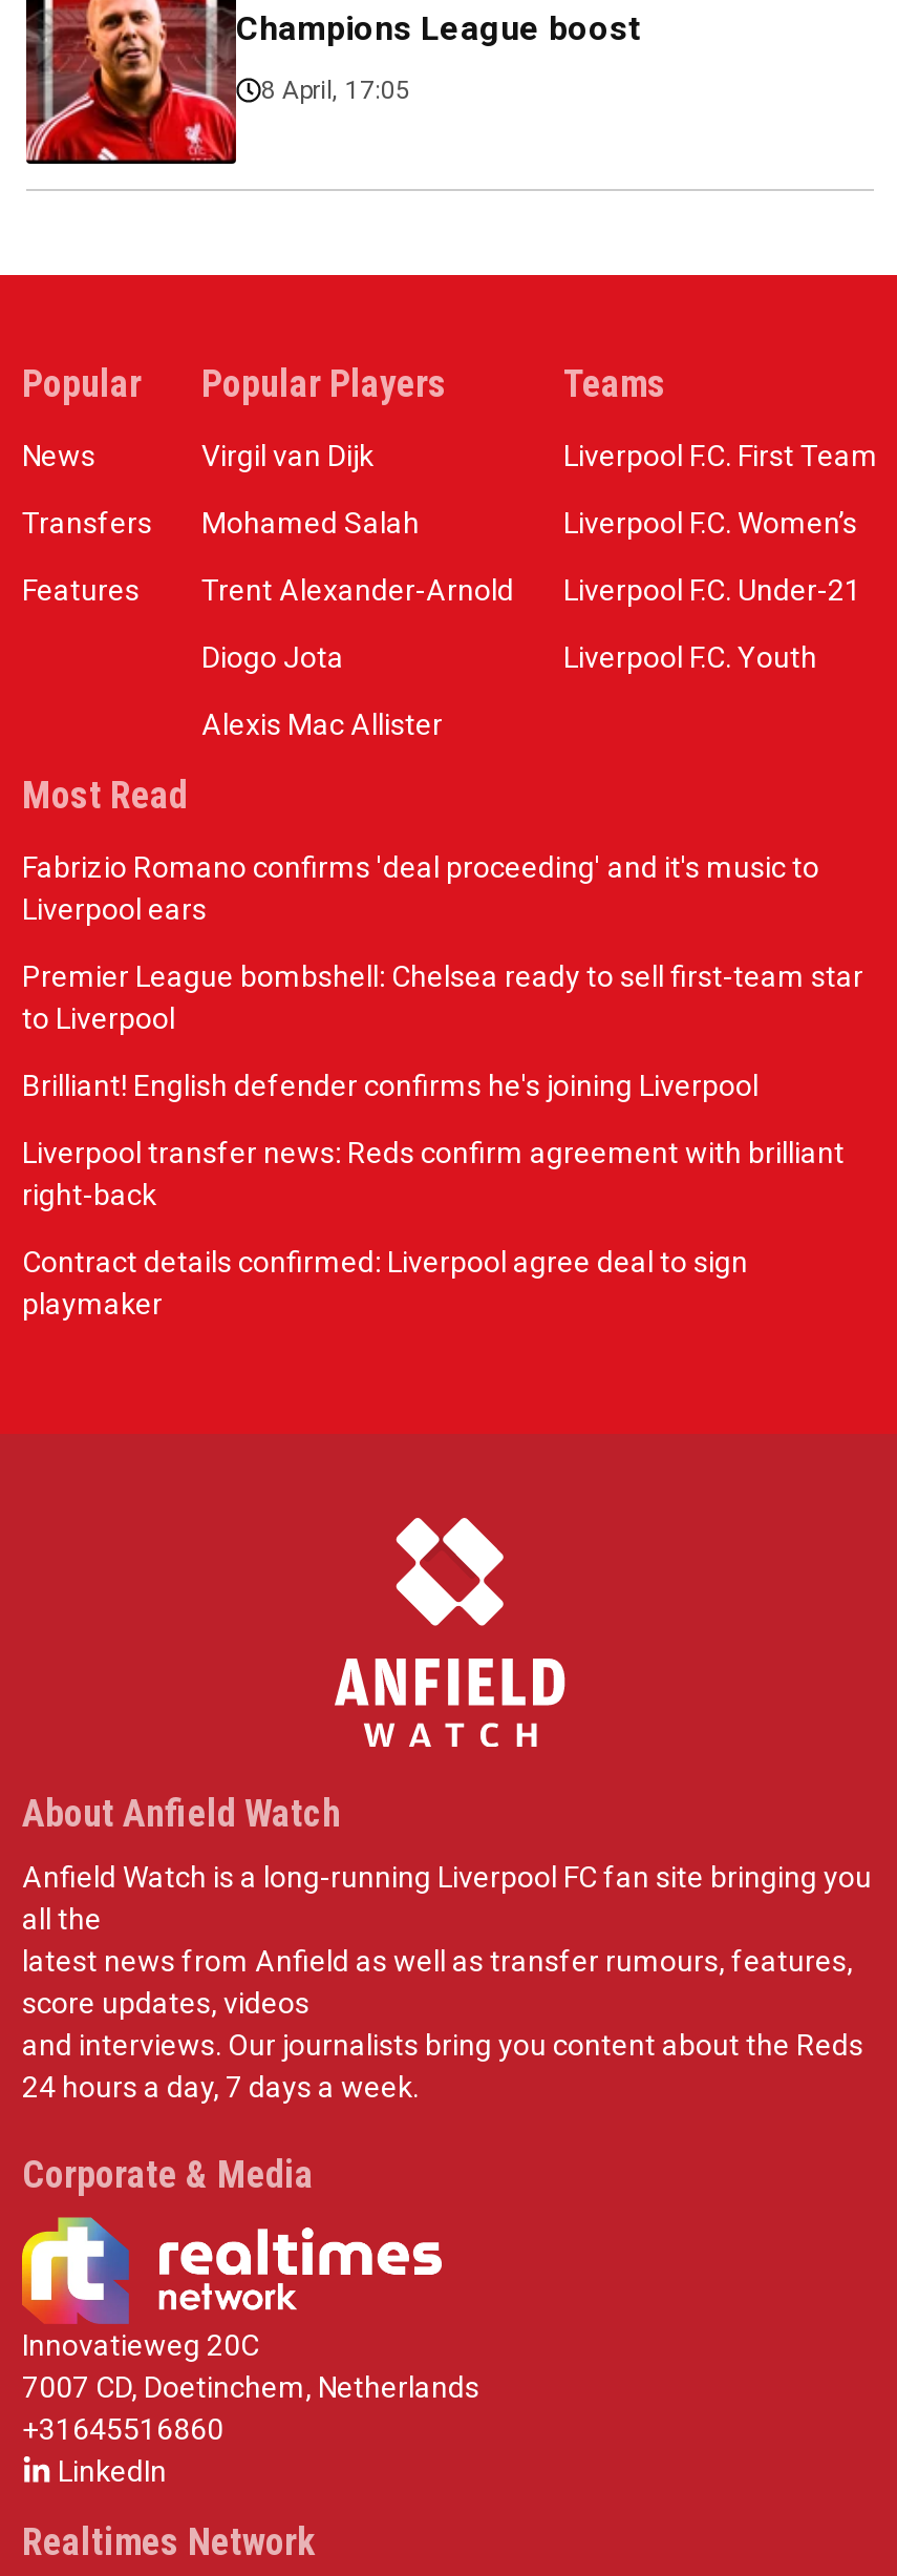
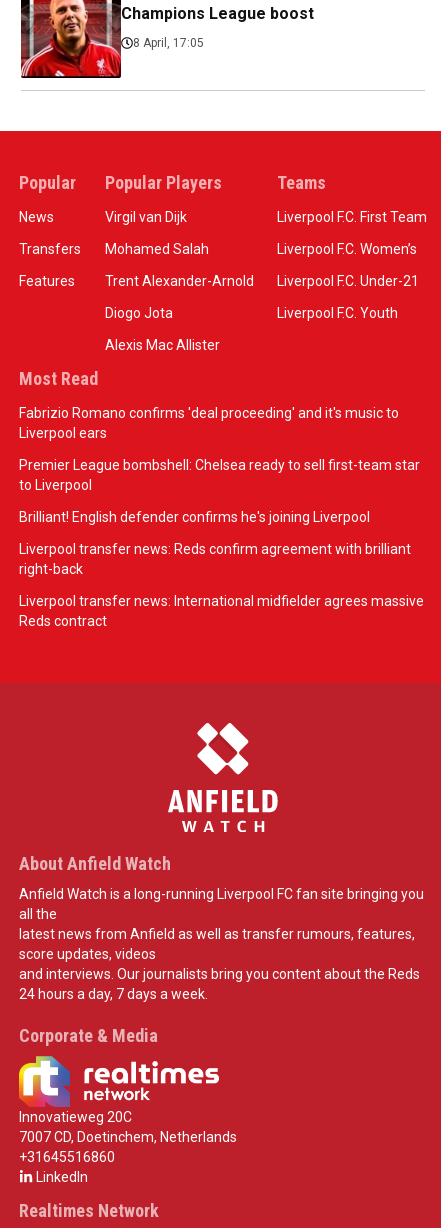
- Contract details confirmed: Liverpool agree deal to sign
- playmaker
+ Liverpool transfer news: International midfielder agrees massive
+ Reds contract
